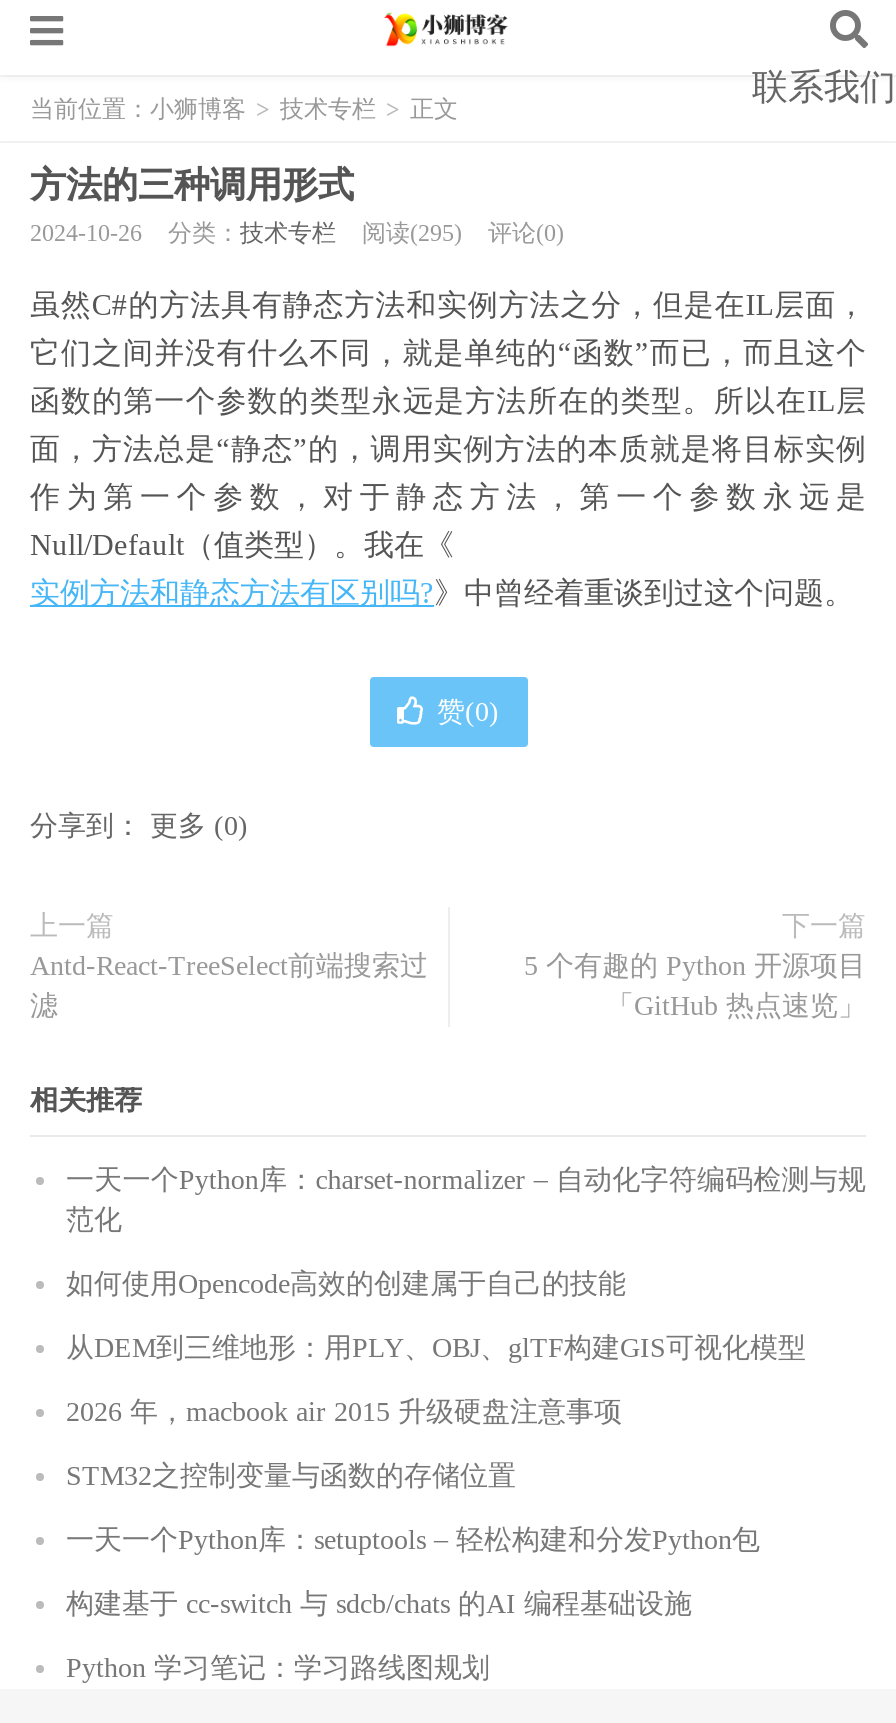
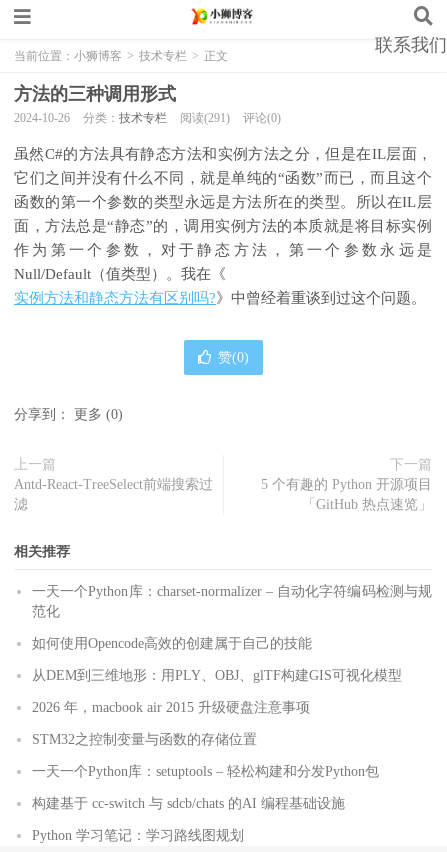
- 2024-10-26 分类：技术专栏 阅读(295) 评论(0)
+ 2024-10-26 分类：技术专栏 阅读(291) 评论(0)
